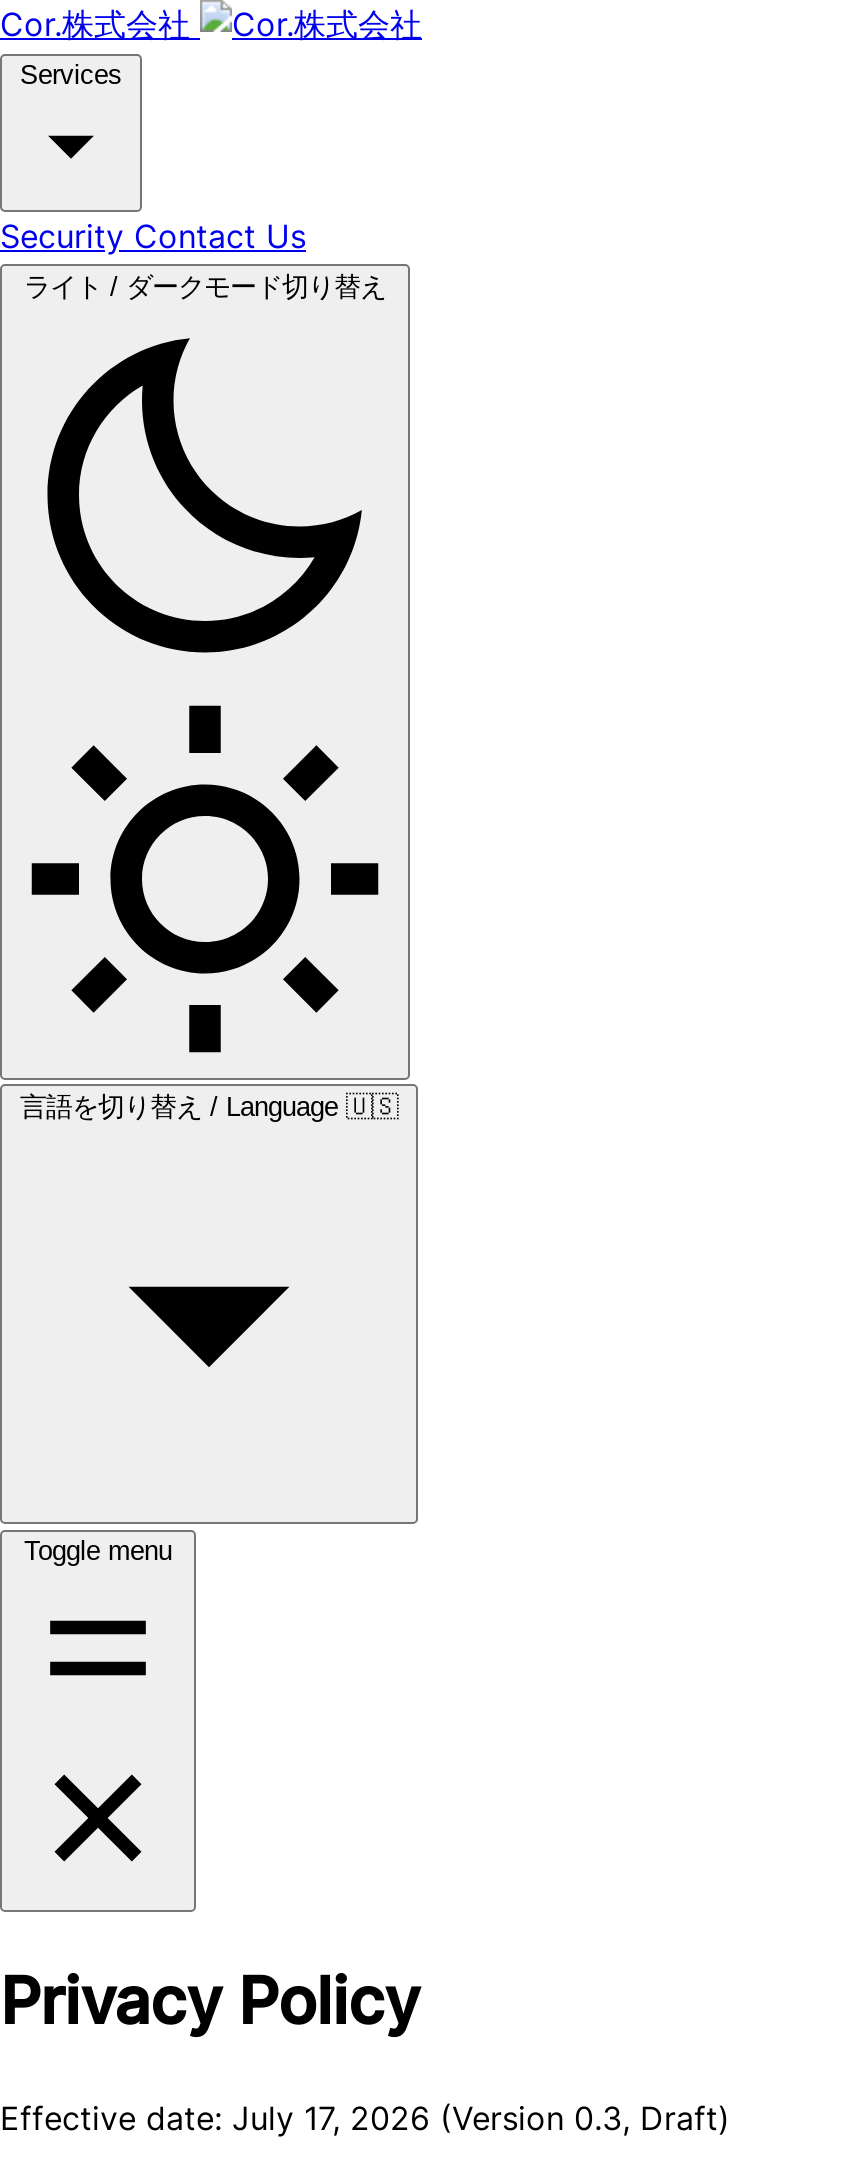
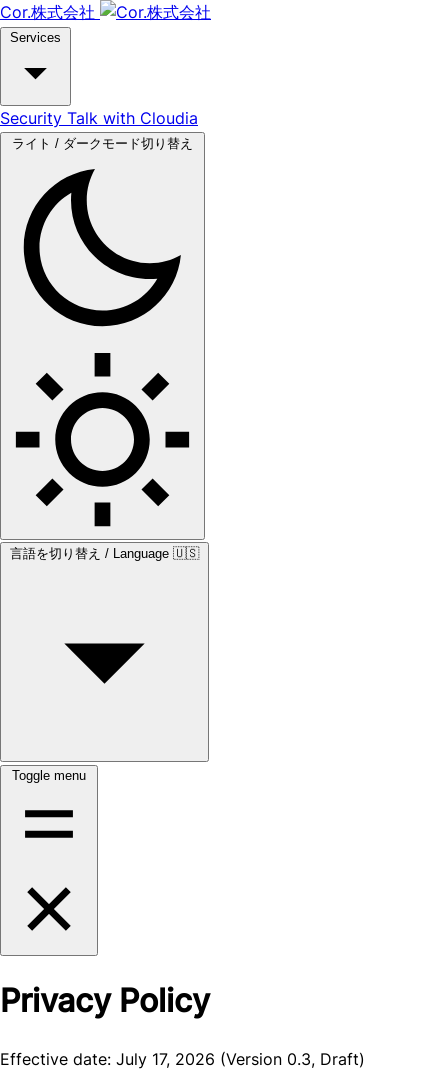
- Security Contact Us
+ Security Talk with Cloudia
